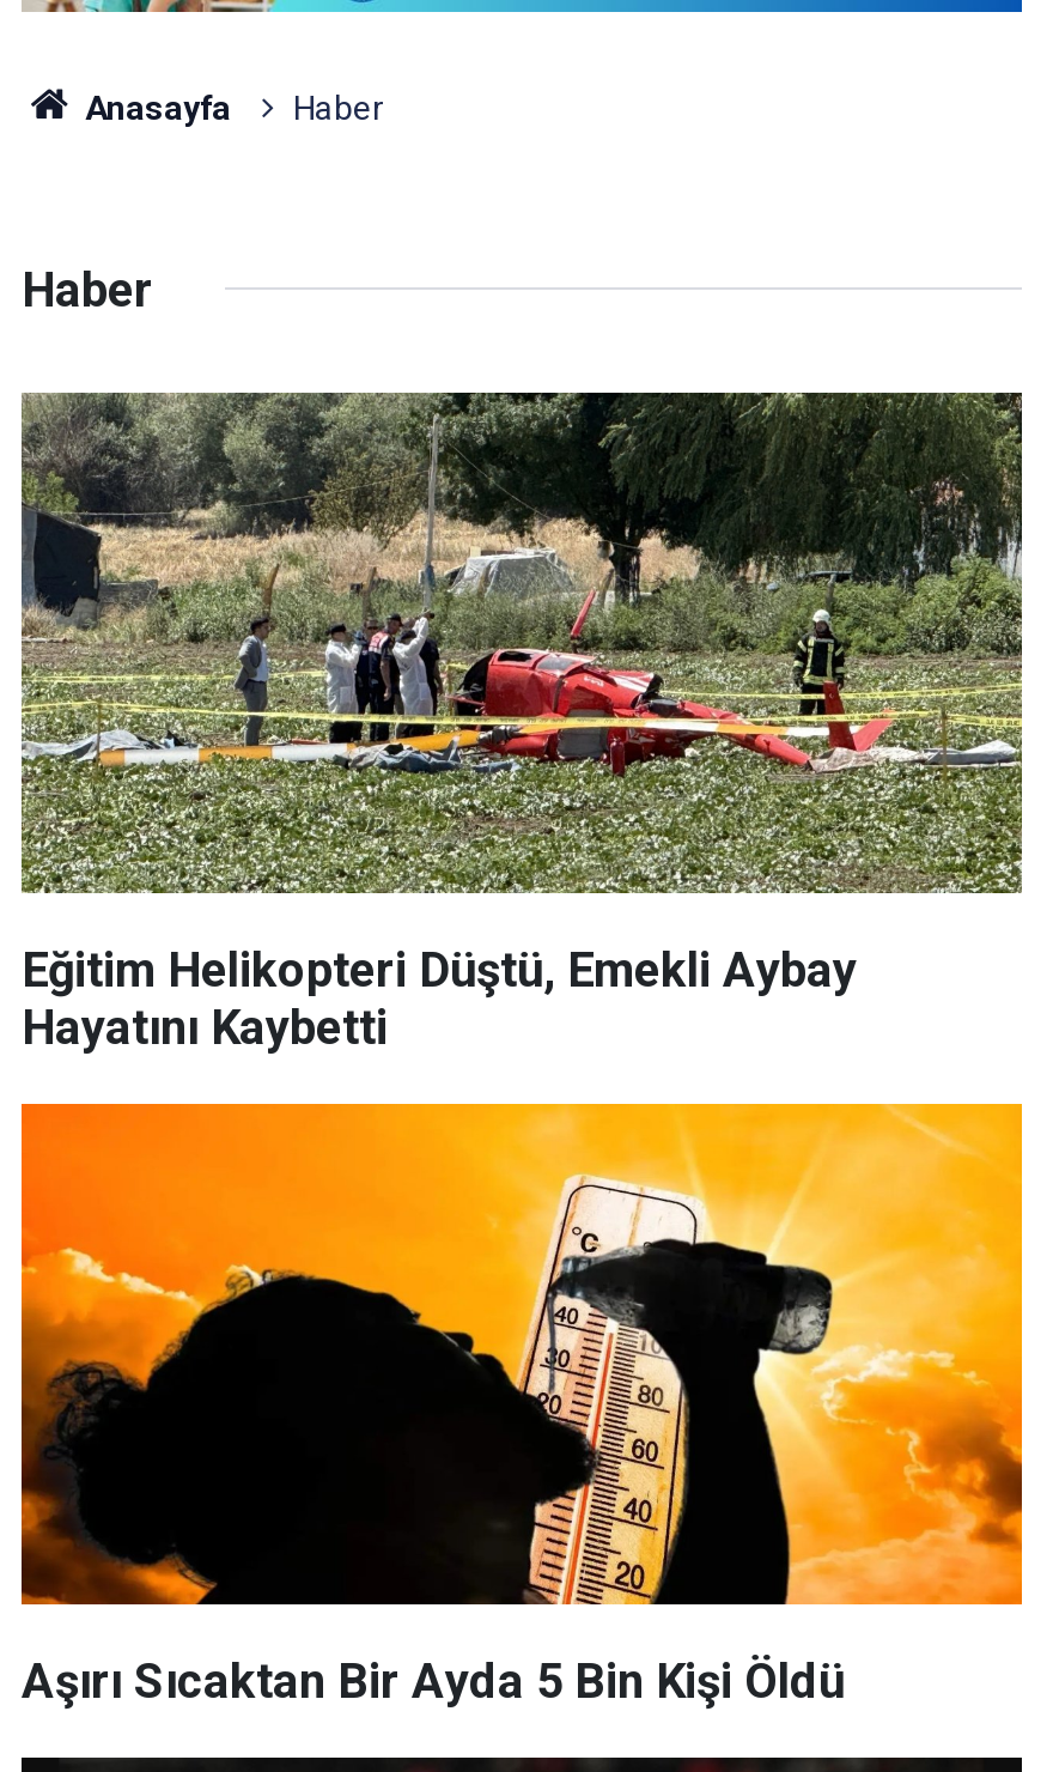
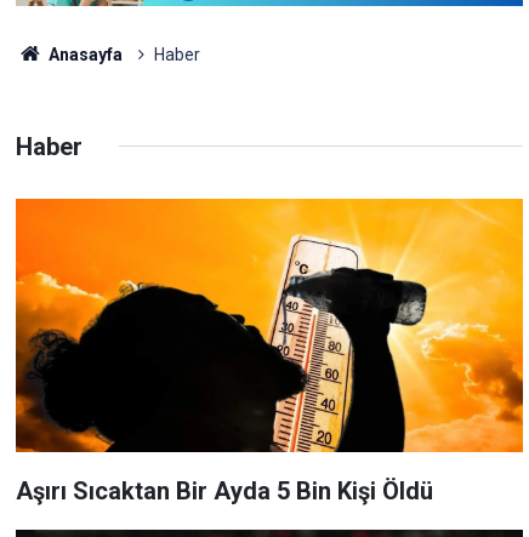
- [image]
- Eğitim Helikopteri Düştü, Emekli Aybay
- Hayatını Kaybetti
